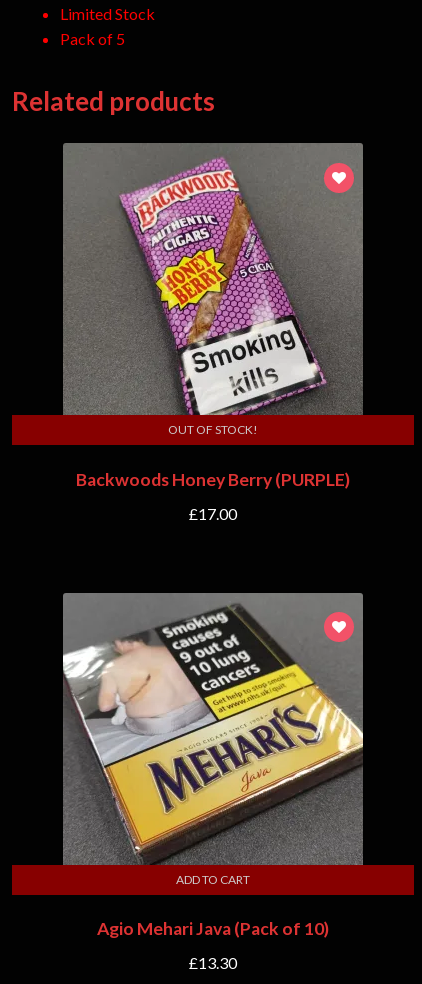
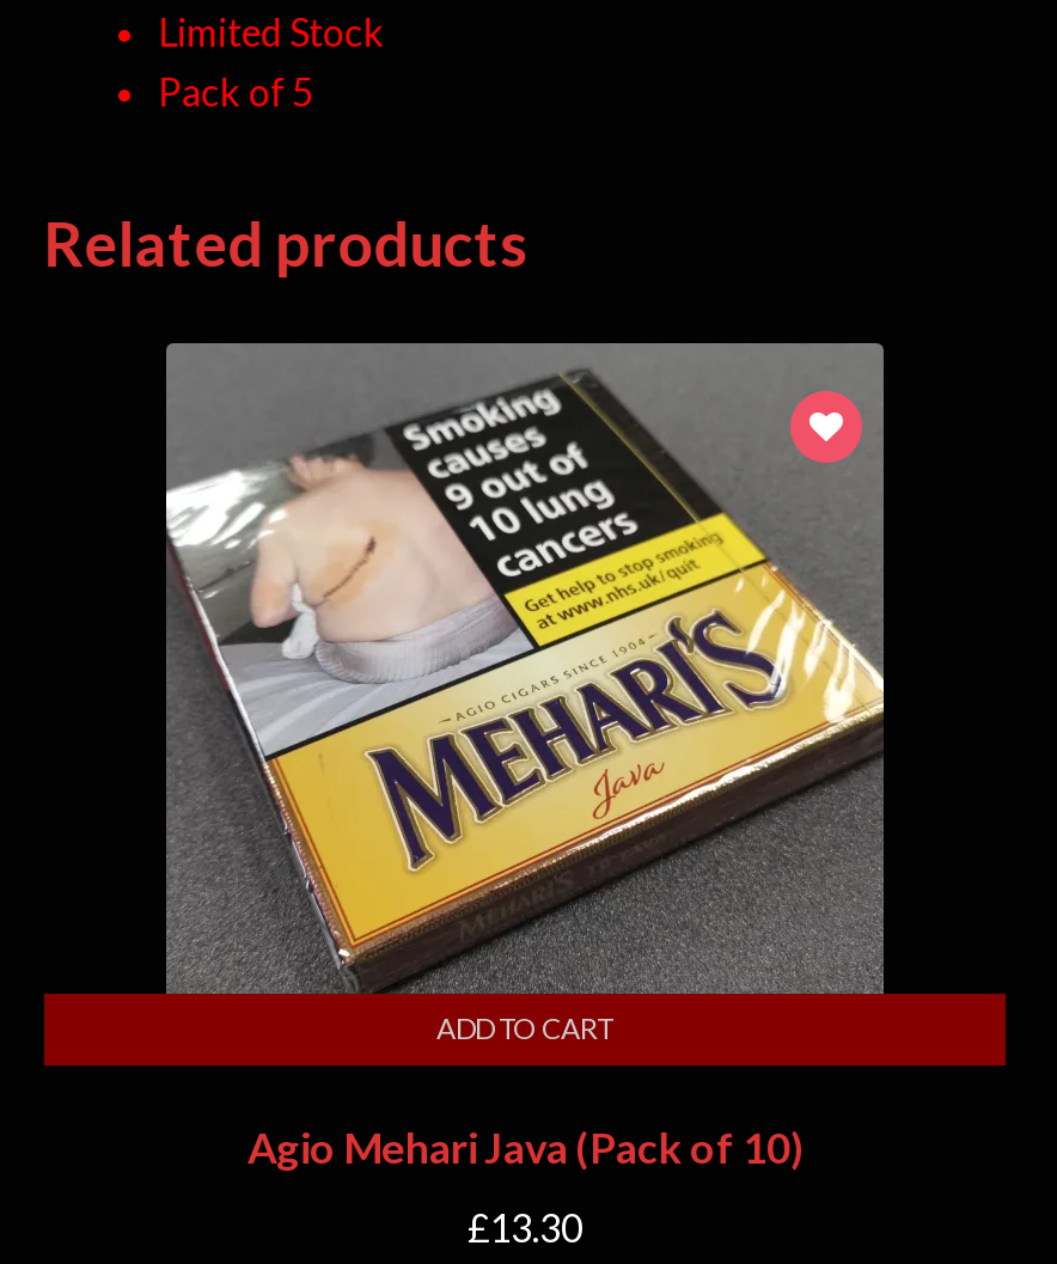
- [image]
- OUT OF STOCK!

- Backwoods Honey Berry (PURPLE)
- £17.00
